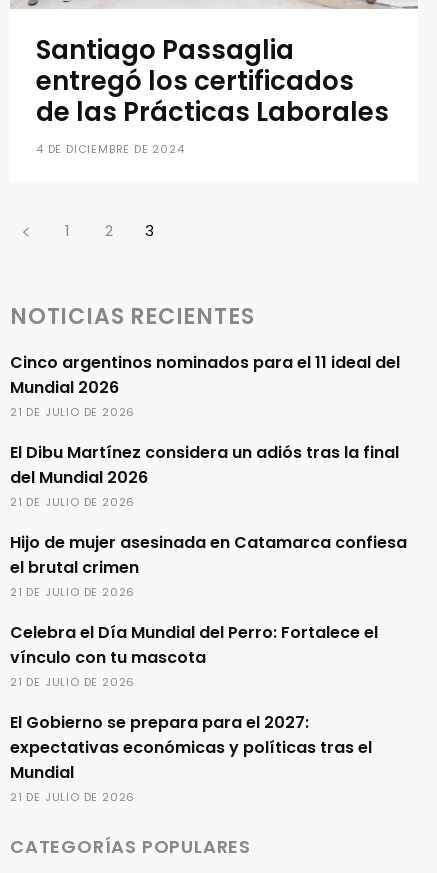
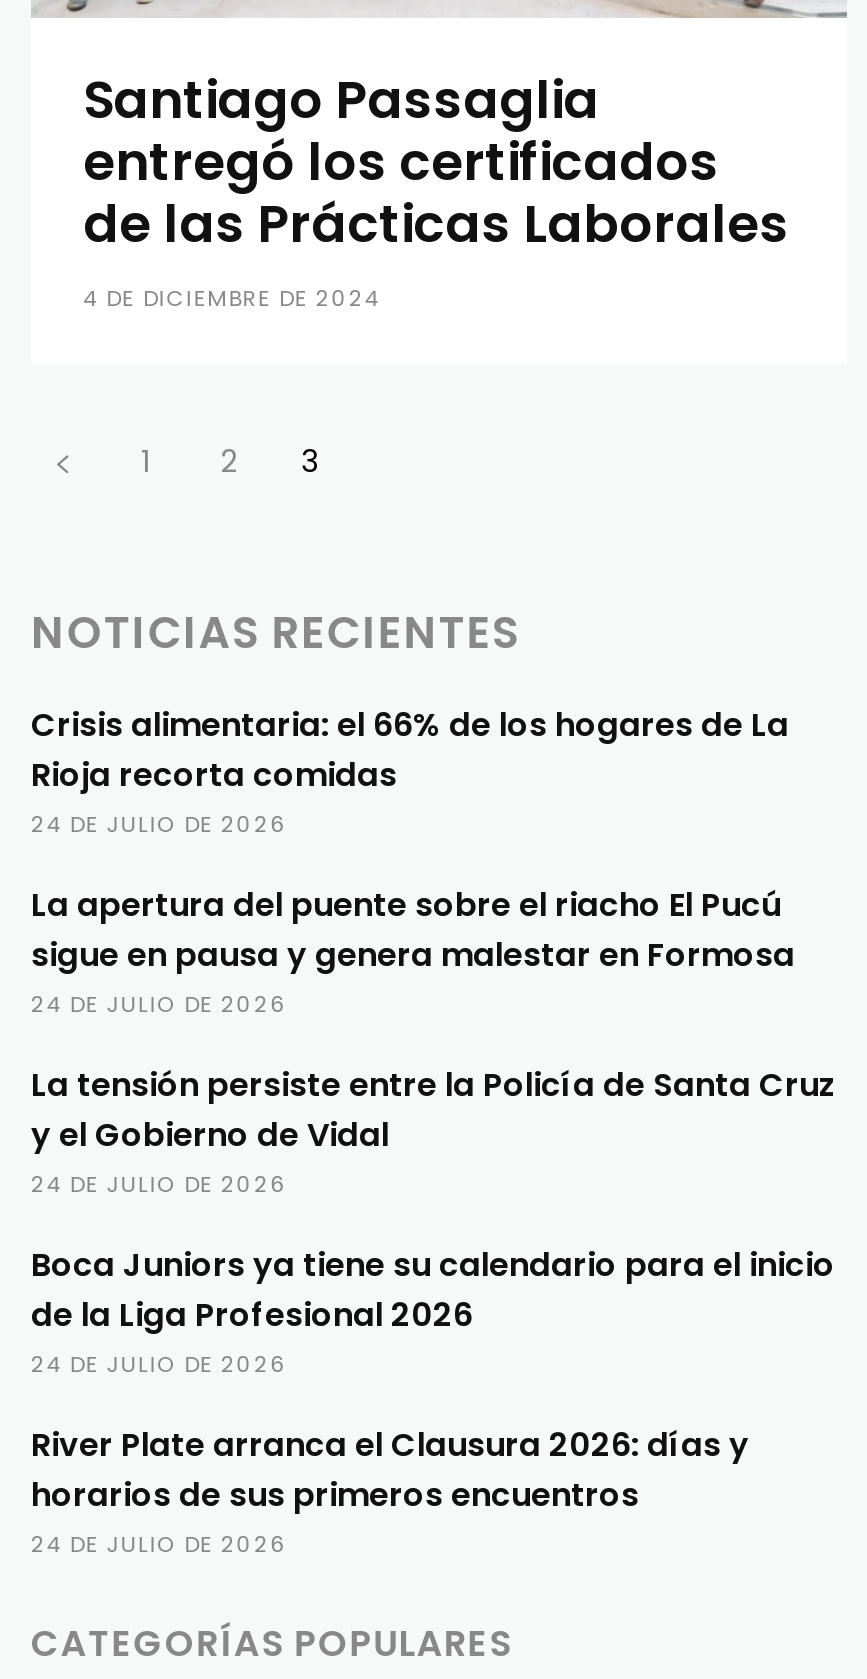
- Cinco argentinos nominados para el 11 ideal del
- Mundial 2026
- 21 DE JULIO DE 2026
+ Crisis alimentaria: el 66% de los hogares de La
+ Rioja recorta comidas
+ 24 DE JULIO DE 2026

- El Dibu Martínez considera un adiós tras la final
- del Mundial 2026
- 21 DE JULIO DE 2026
+ La apertura del puente sobre el riacho El Pucú
+ sigue en pausa y genera malestar en Formosa
+ 24 DE JULIO DE 2026

- Hijo de mujer asesinada en Catamarca confiesa
- el brutal crimen
- 21 DE JULIO DE 2026
+ La tensión persiste entre la Policía de Santa Cruz
+ y el Gobierno de Vidal
+ 24 DE JULIO DE 2026

- Celebra el Día Mundial del Perro: Fortalece el
- vínculo con tu mascota
- 21 DE JULIO DE 2026
+ Boca Juniors ya tiene su calendario para el inicio
+ de la Liga Profesional 2026
+ 24 DE JULIO DE 2026

- El Gobierno se prepara para el 2027:
- expectativas económicas y políticas tras el
- Mundial
- 21 DE JULIO DE 2026
+ River Plate arranca el Clausura 2026: días y
+ horarios de sus primeros encuentros
+ 24 DE JULIO DE 2026
